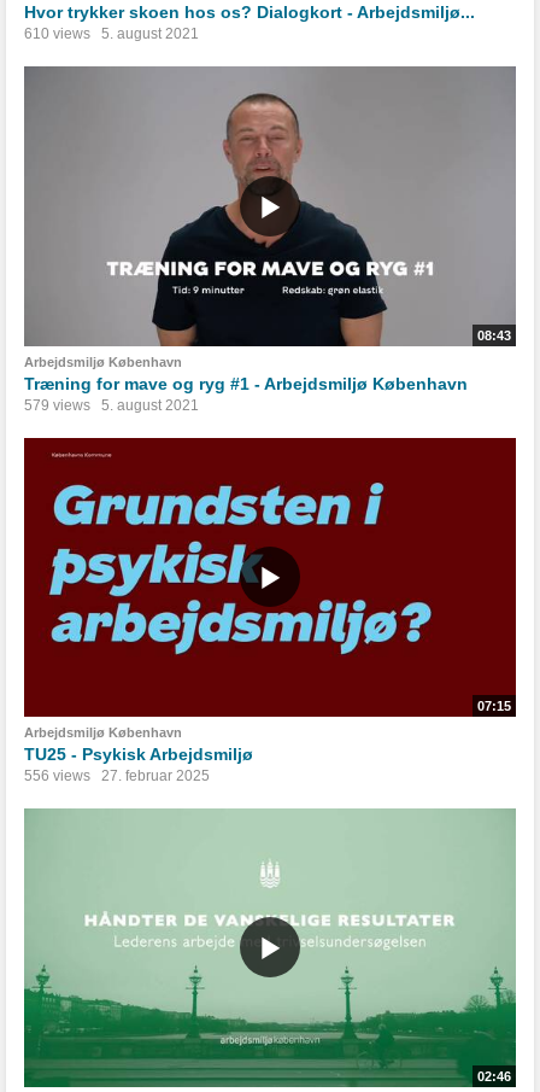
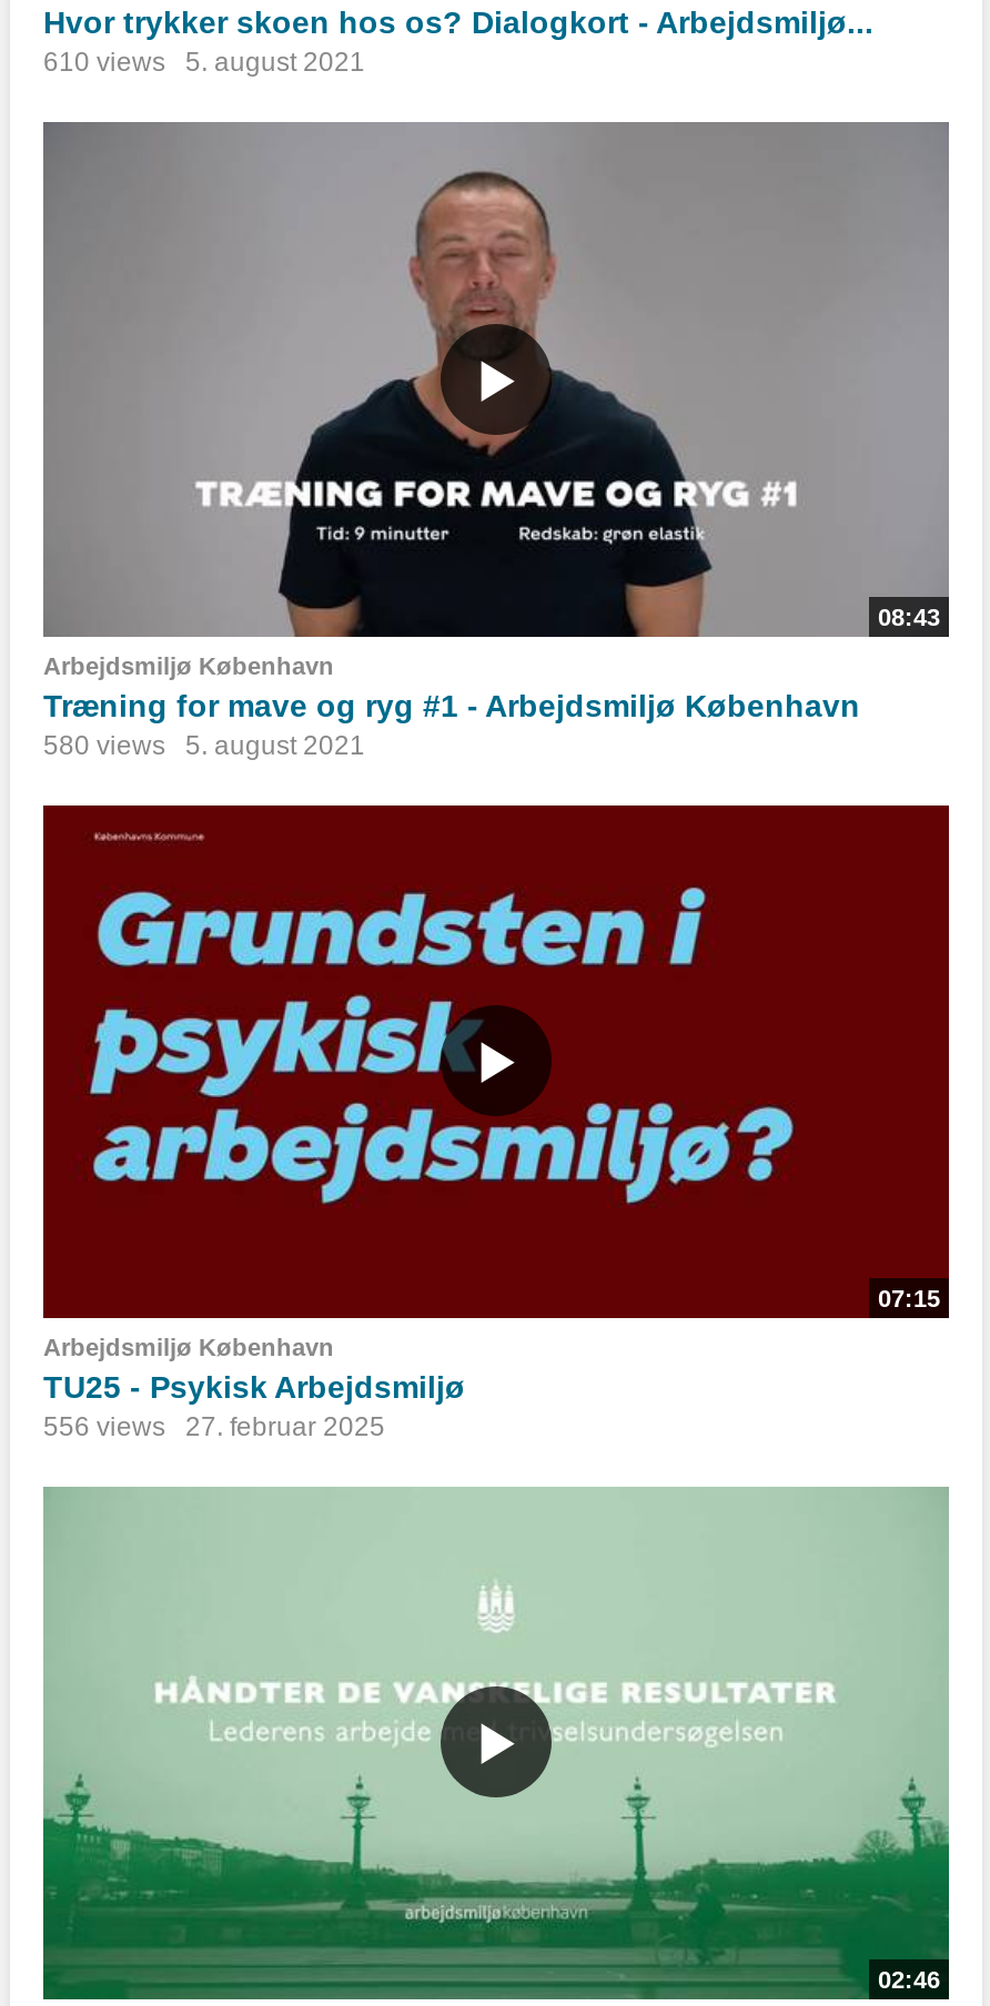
- 579 views 5. august 2021
+ 580 views 5. august 2021
